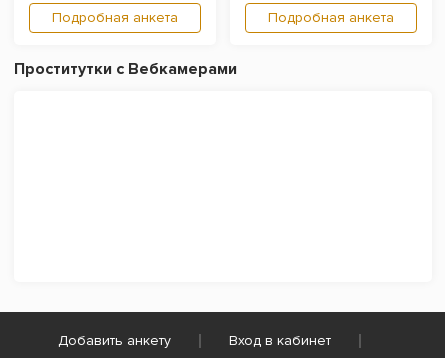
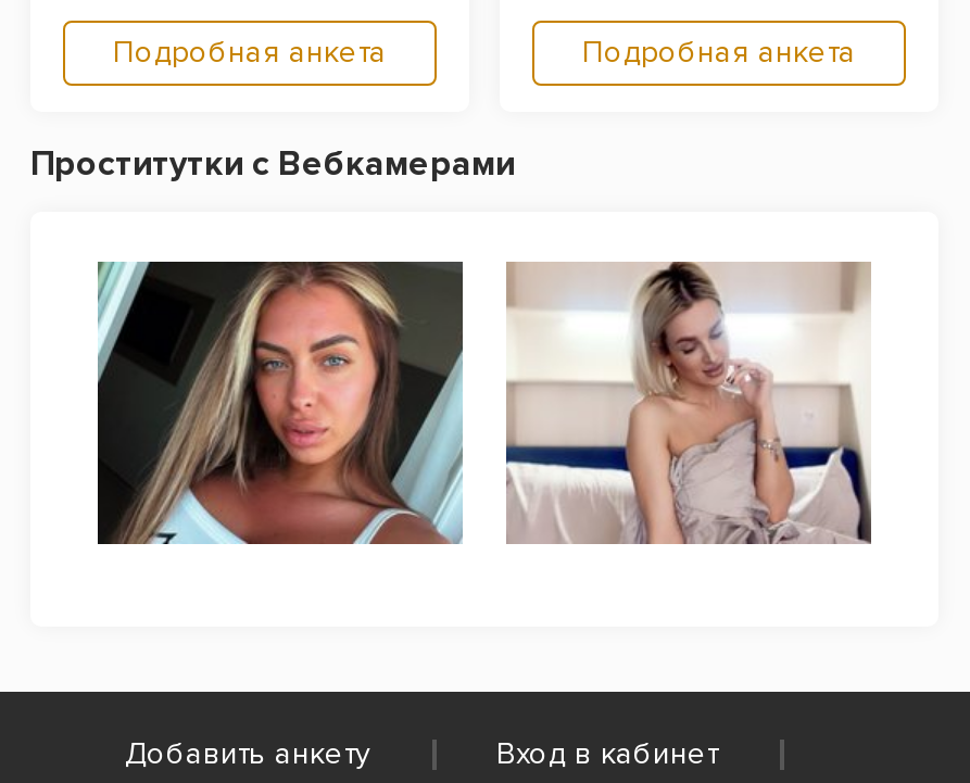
+ [image]

+ [image]
